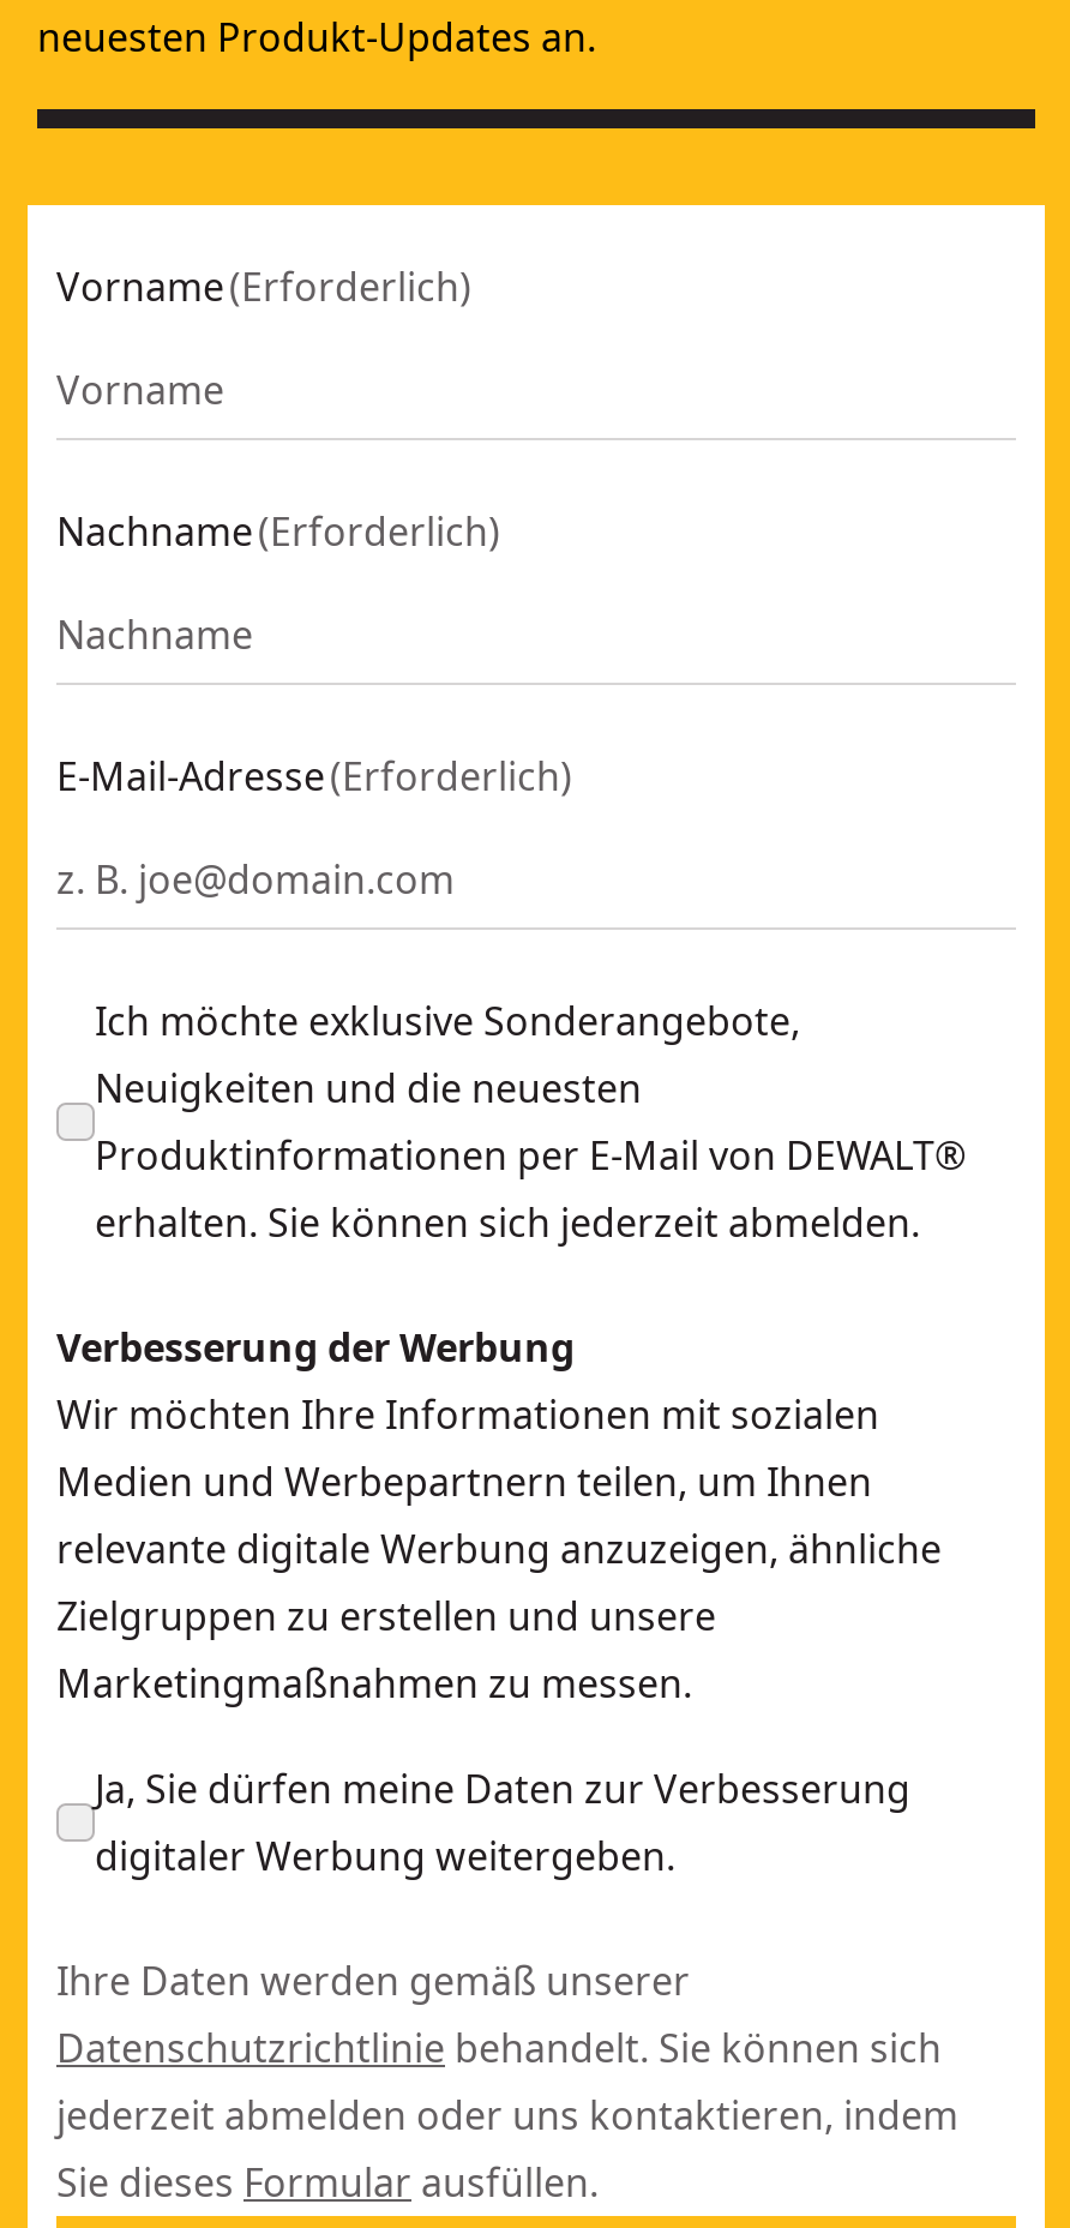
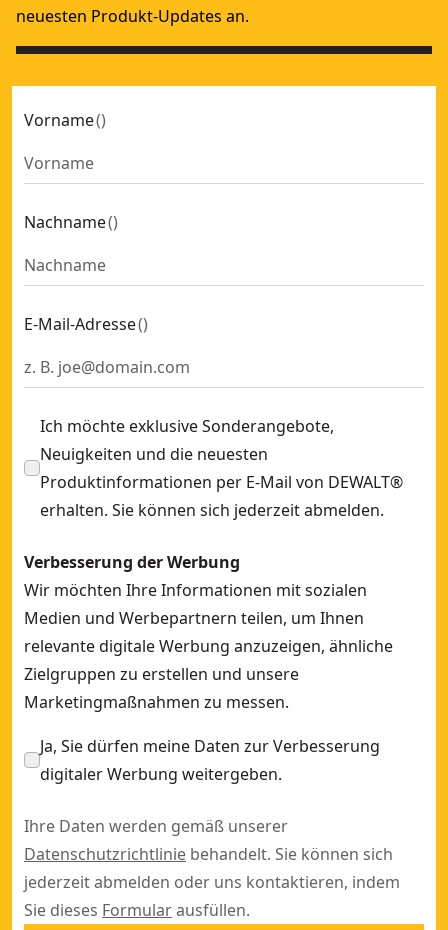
- Vorname (Erforderlich)
+ Vorname ()

- Nachname (Erforderlich)
+ Nachname ()

- E-Mail-Adresse (Erforderlich)
+ E-Mail-Adresse ()
